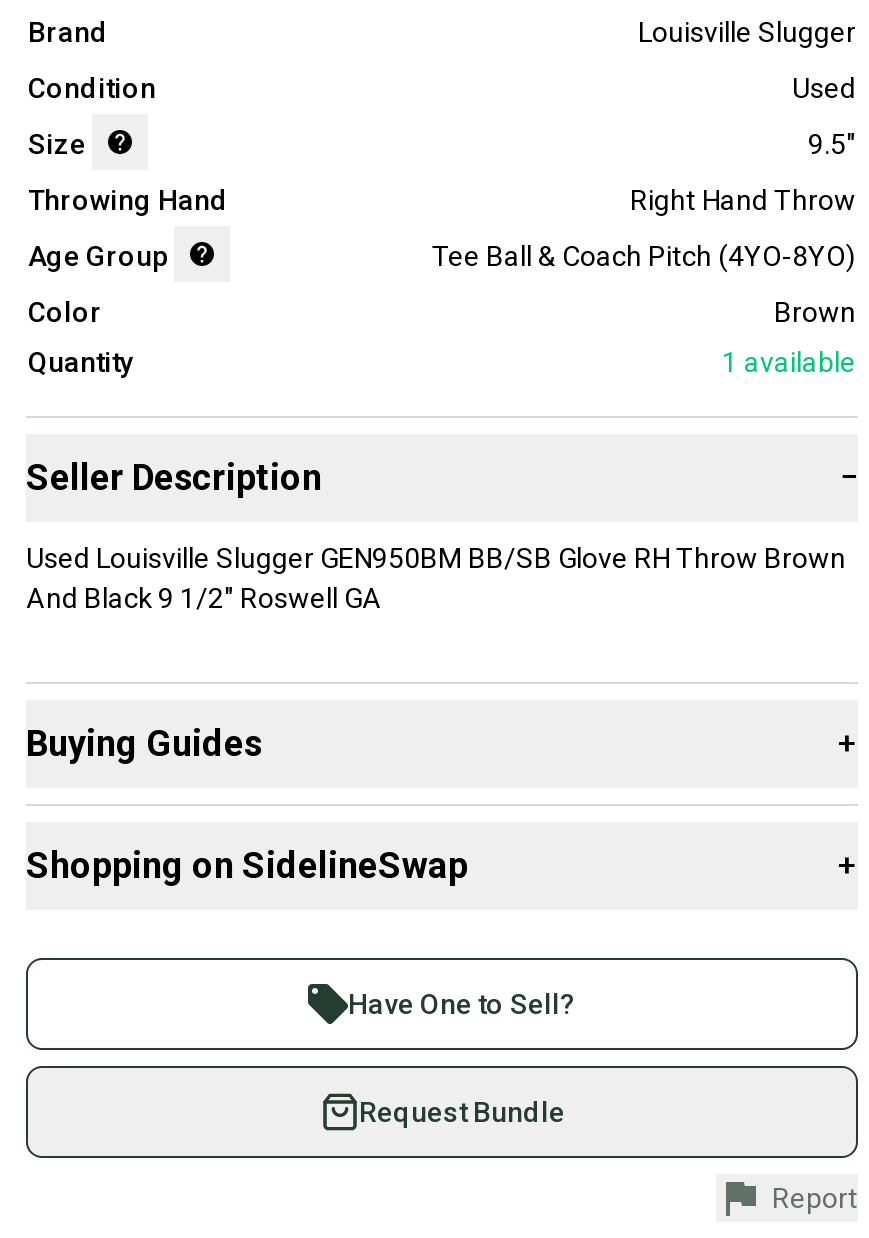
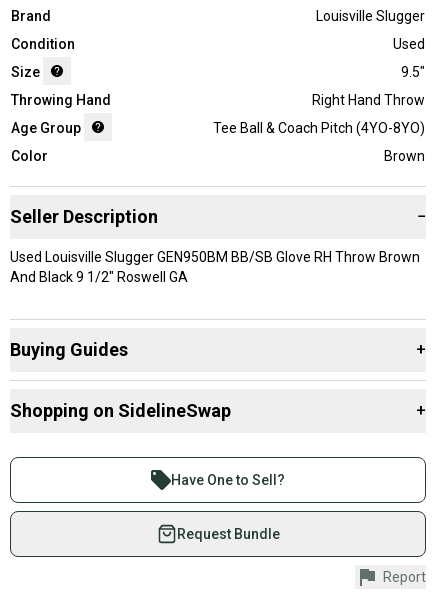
- Quantity
- 1 available
